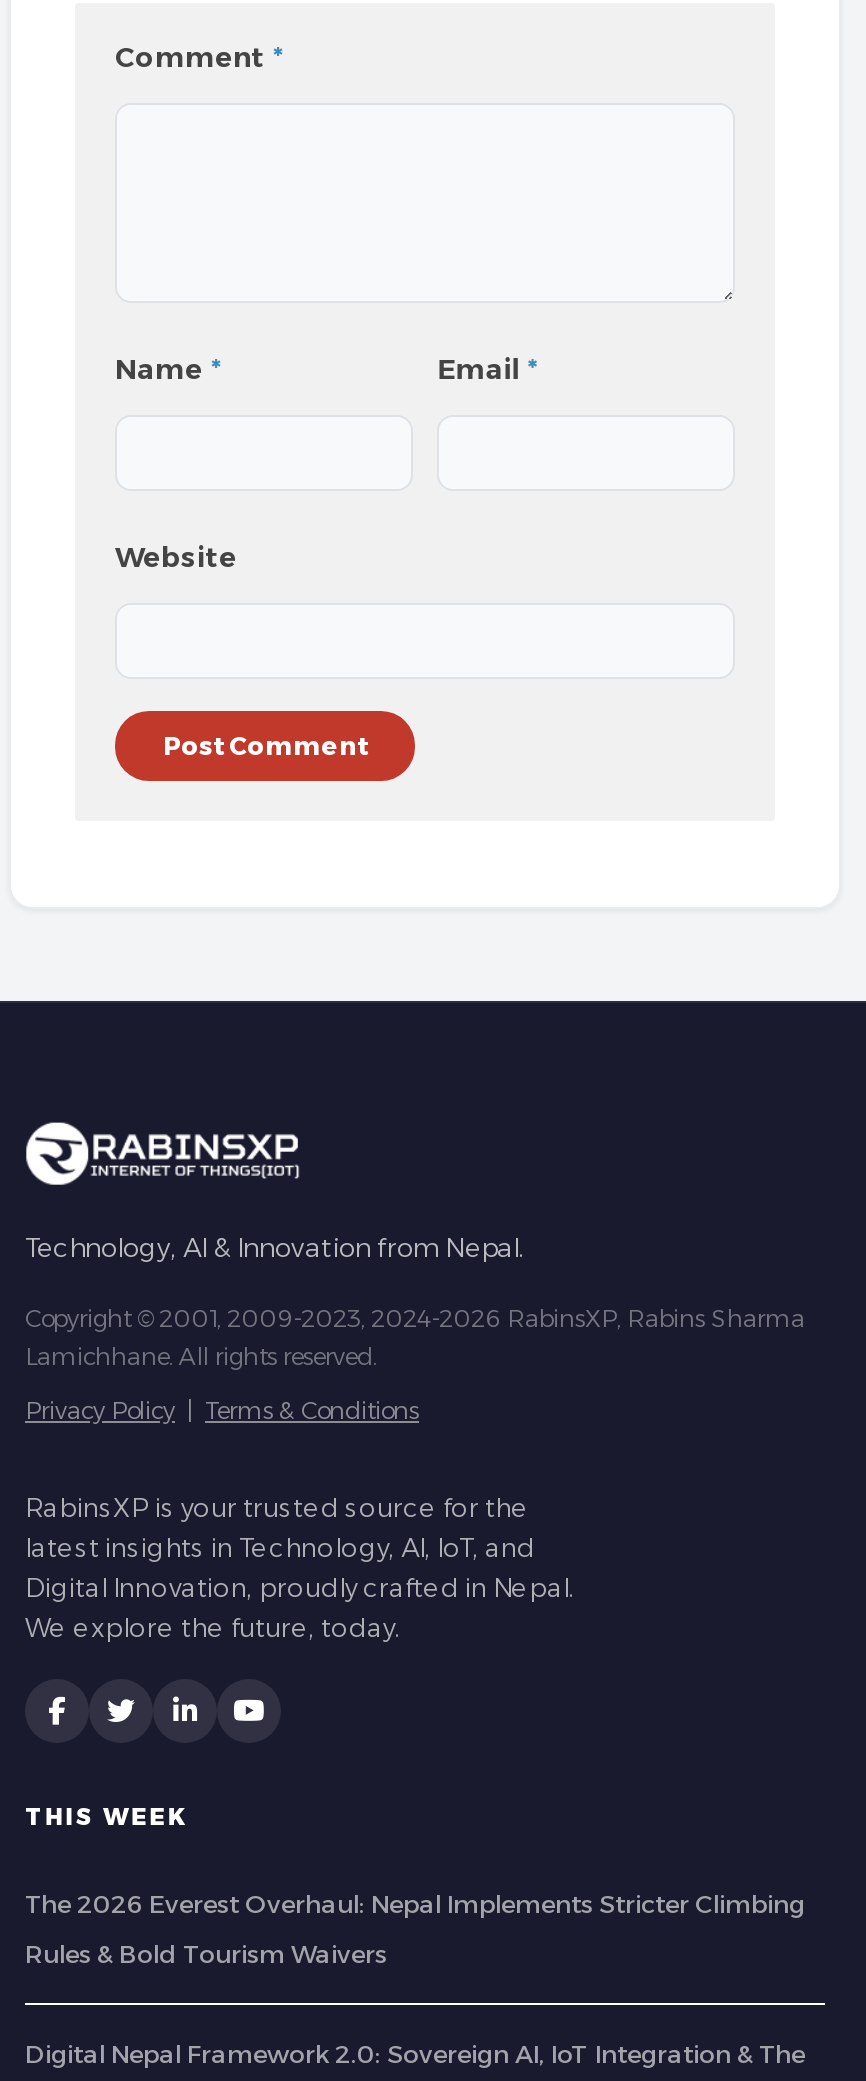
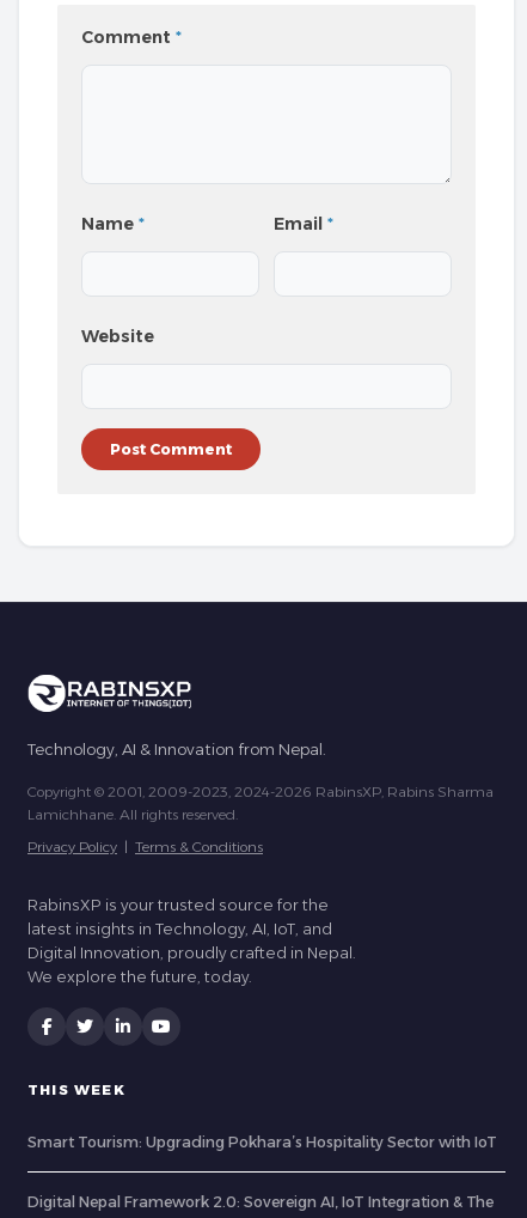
- The 2026 Everest Overhaul: Nepal Implements Stricter Climbing
- Rules & Bold Tourism Waivers
+ Smart Tourism: Upgrading Pokhara’s Hospitality Sector with IoT
